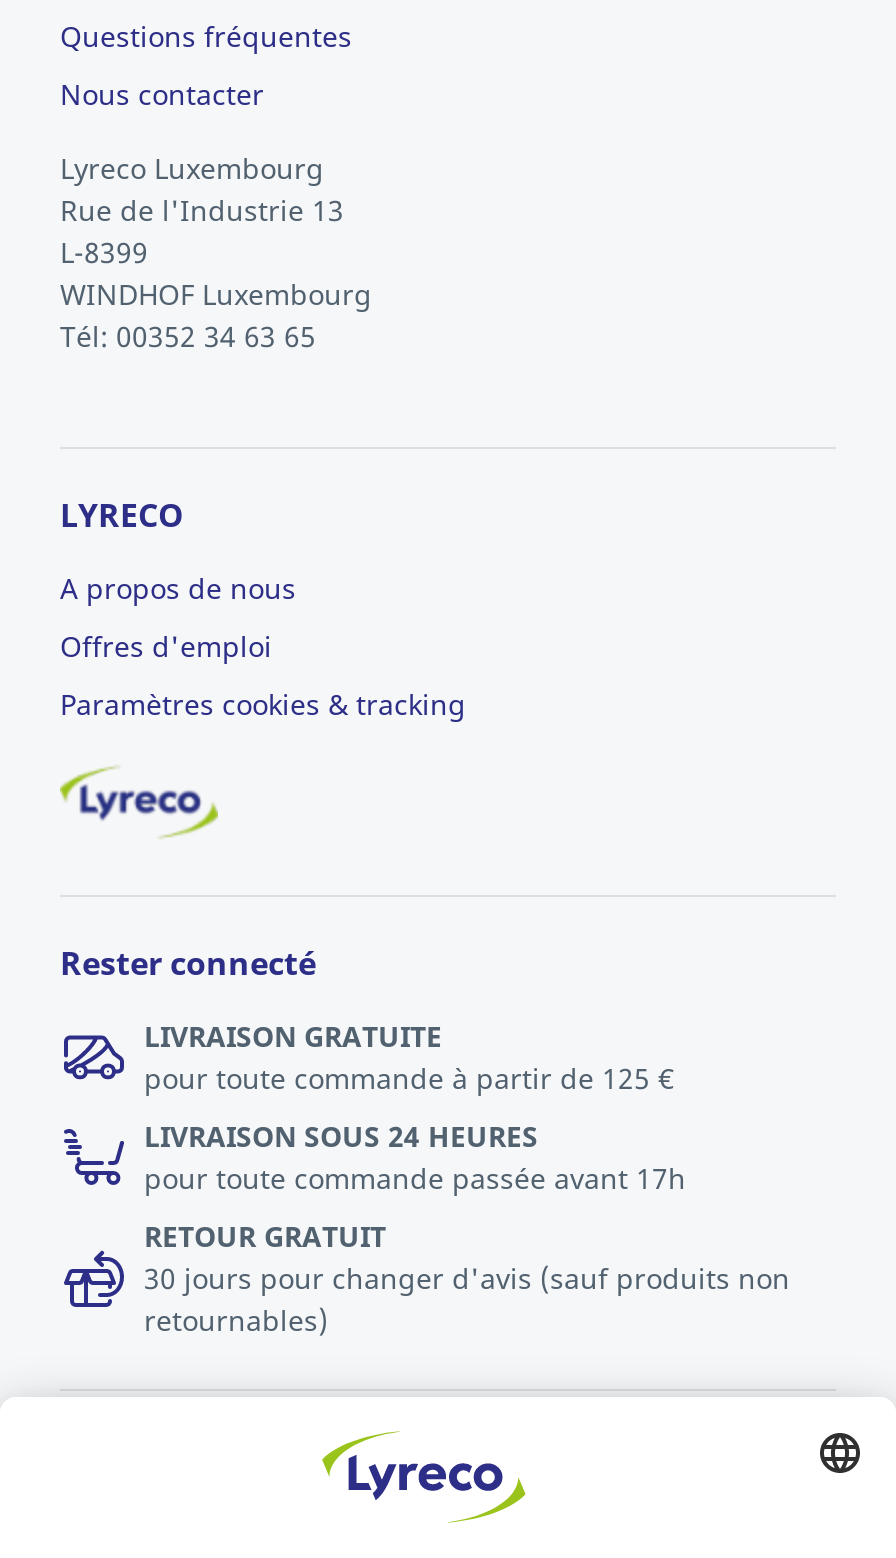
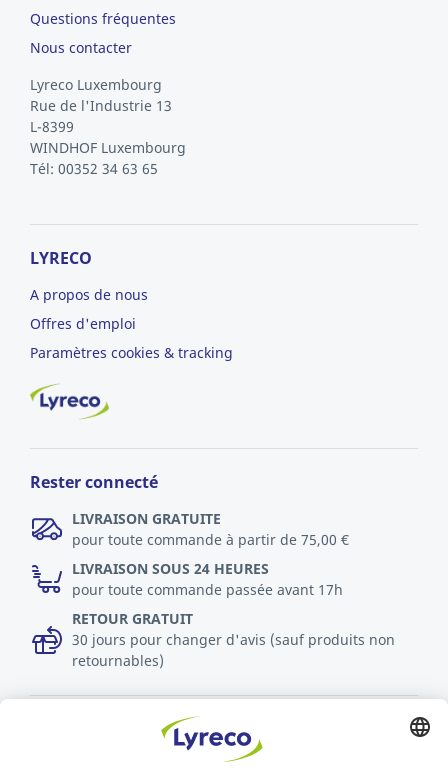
- pour toute commande à partir de 125 €
+ pour toute commande à partir de 75,00 €
